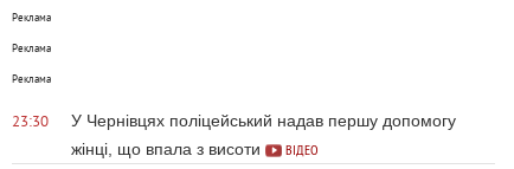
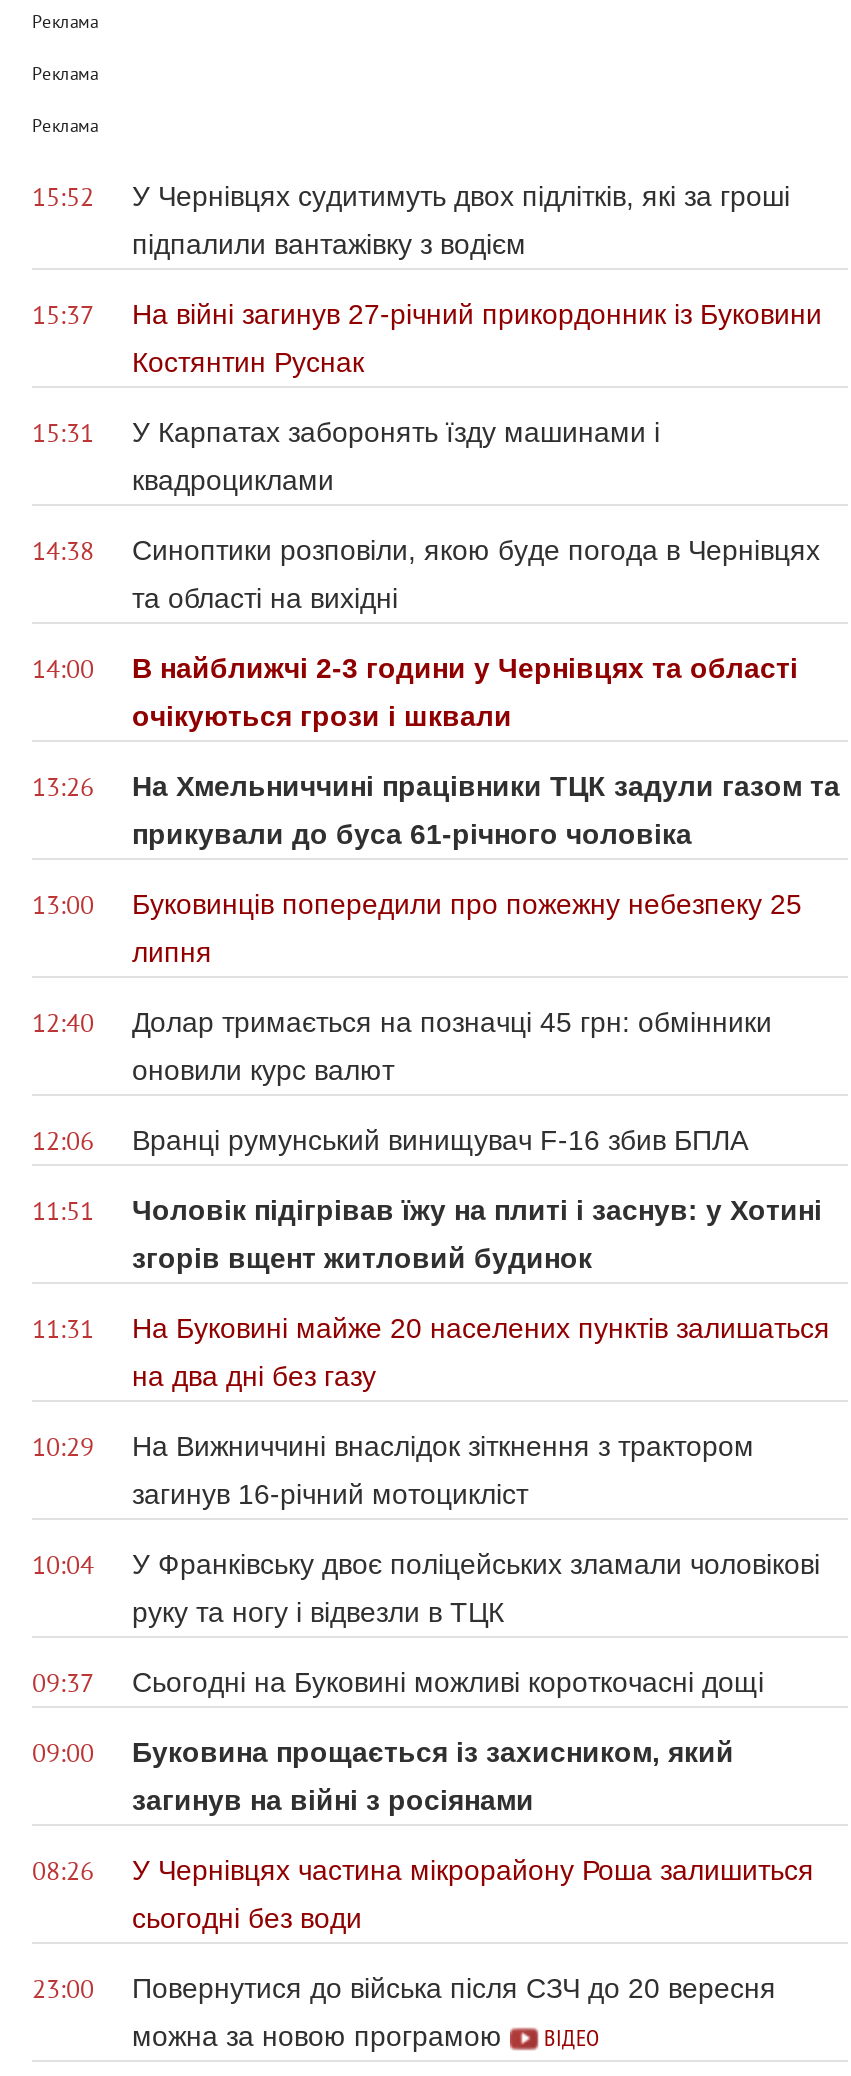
- 23:30
- У Чернівцях поліцейський надав першу допомогу
- жінці, що впала з висоти
+ 15:52
+ У Чернівцях судитимуть двох підлітків, які за гроші
+ підпалили вантажівку з водієм
+ 15:37
+ На війні загинув 27-річний прикордонник із Буковини
+ Костянтин Руснак
+ 15:31
+ У Карпатах заборонять їзду машинами і
+ квадроциклами
+ 14:38
+ Синоптики розповіли, якою буде погода в Чернівцях
+ та області на вихідні
+ 14:00
+ В найближчі 2-3 години у Чернівцях та області
+ очікуються грози і шквали
+ 13:26
+ На Хмельниччині працівники ТЦК задули газом та
+ прикували до буса 61-річного чоловіка
+ 13:00
+ Буковинців попередили про пожежну небезпеку 25
+ липня
+ 12:40
+ Долар тримається на позначці 45 грн: обмінники
+ оновили курс валют
+ 12:06
+ Вранці румунський винищувач F-16 збив БПЛА
+ 11:51
+ Чоловік підігрівав їжу на плиті і заснув: у Хотині
+ згорів вщент житловий будинок
+ 11:31
+ На Буковині майже 20 населених пунктів залишаться
+ на два дні без газу
+ 10:29
+ На Вижниччині внаслідок зіткнення з трактором
+ загинув 16-річний мотоцикліст
+ 10:04
+ У Франківську двоє поліцейських зламали чоловікові
+ руку та ногу і відвезли в ТЦК
+ 09:37
+ Сьогодні на Буковині можливі короткочасні дощі
+ 09:00
+ Буковина прощається із захисником, який
+ загинув на війні з росіянами
+ 08:26
+ У Чернівцях частина мікрорайону Роша залишиться
+ сьогодні без води
+ 23:00
+ Повернутися до війська після СЗЧ до 20 вересня
+ можна за новою програмою
